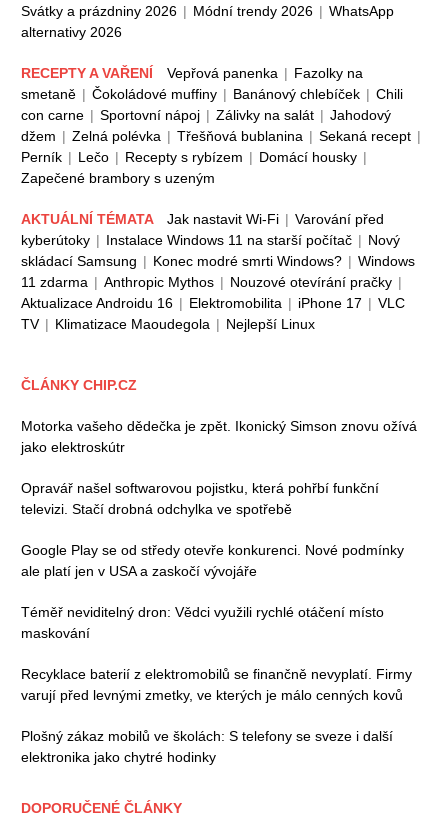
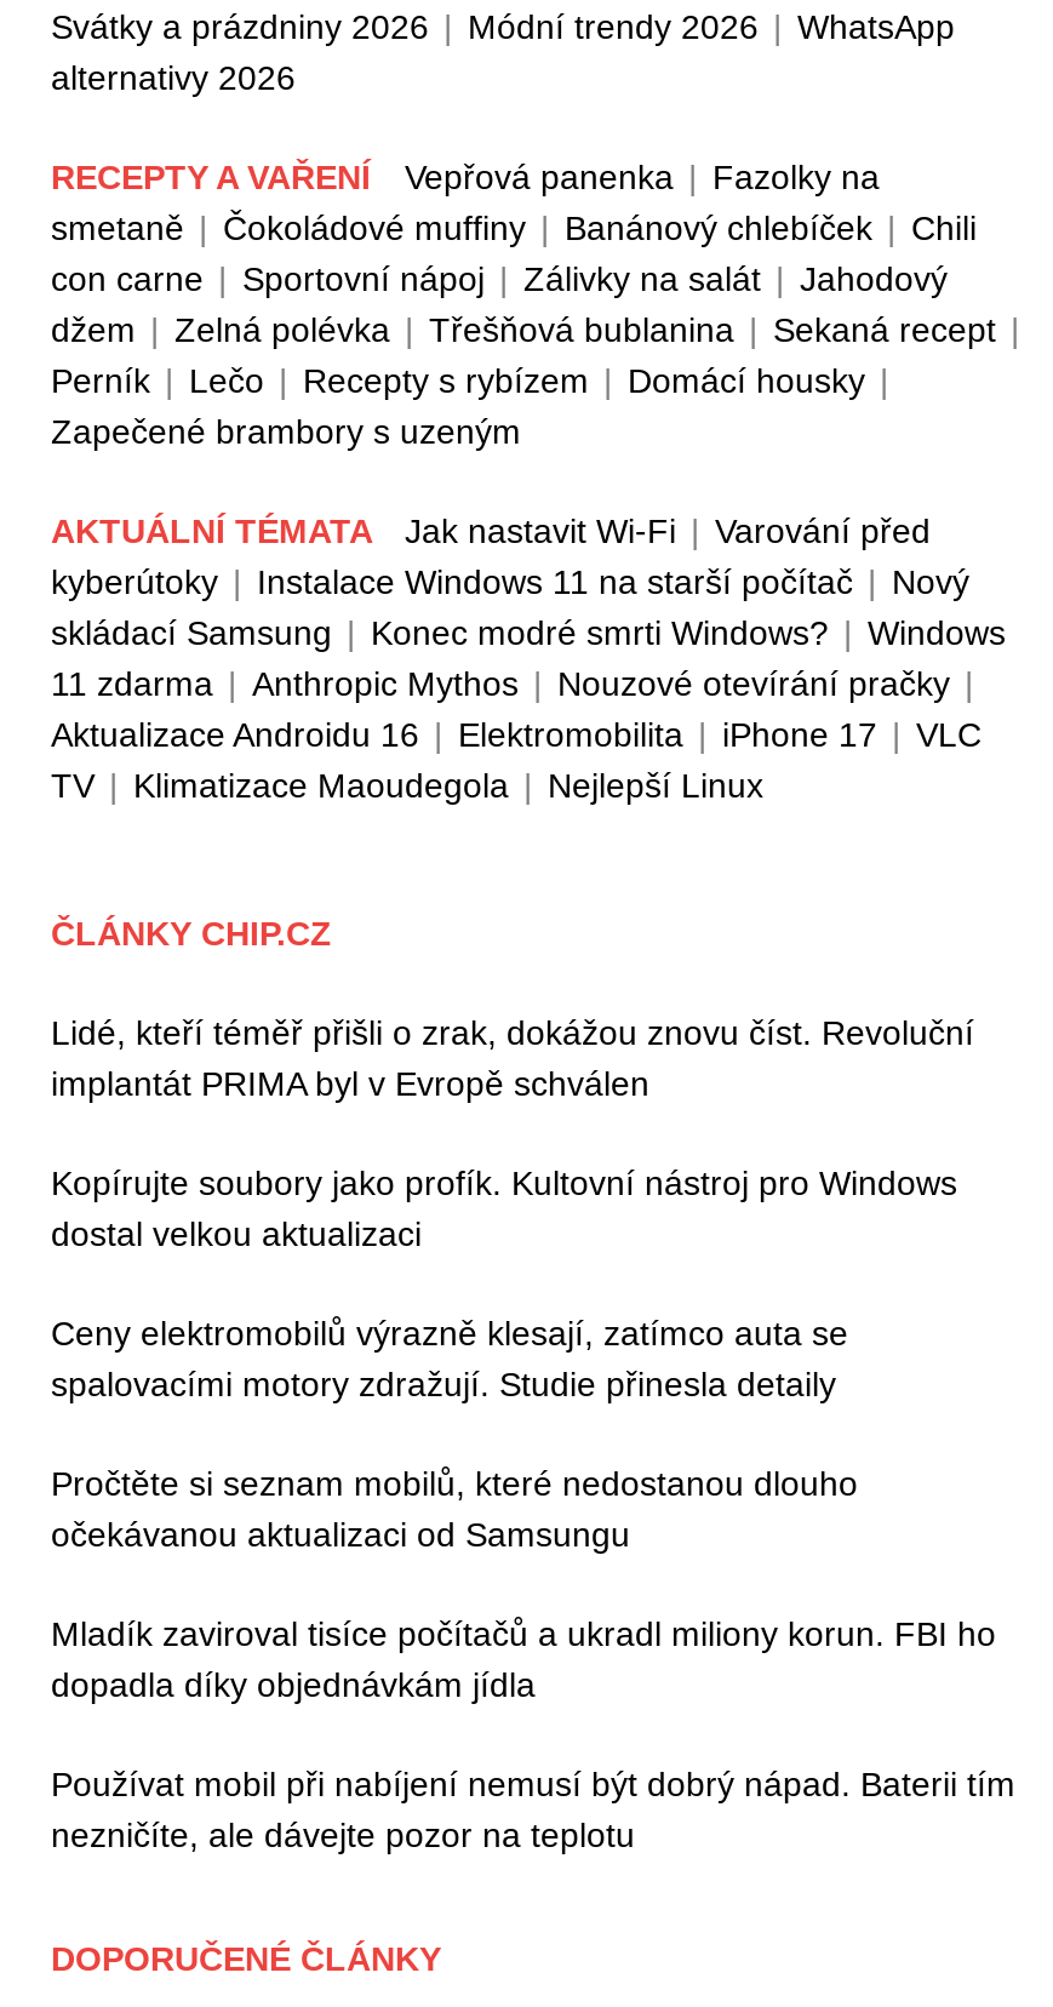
- Motorka vašeho dědečka je zpět. Ikonický Simson znovu ožívá
- jako elektroskútr
+ Lidé, kteří téměř přišli o zrak, dokážou znovu číst. Revoluční
+ implantát PRIMA byl v Evropě schválen

- Opravář našel softwarovou pojistku, která pohřbí funkční
- televizi. Stačí drobná odchylka ve spotřebě
+ Kopírujte soubory jako profík. Kultovní nástroj pro Windows
+ dostal velkou aktualizaci

- Google Play se od středy otevře konkurenci. Nové podmínky
- ale platí jen v USA a zaskočí vývojáře
+ Ceny elektromobilů výrazně klesají, zatímco auta se
+ spalovacími motory zdražují. Studie přinesla detaily

- Téměř neviditelný dron: Vědci využili rychlé otáčení místo
- maskování
+ Pročtěte si seznam mobilů, které nedostanou dlouho
+ očekávanou aktualizaci od Samsungu

- Recyklace baterií z elektromobilů se finančně nevyplatí. Firmy
- varují před levnými zmetky, ve kterých je málo cenných kovů
+ Mladík zaviroval tisíce počítačů a ukradl miliony korun. FBI ho
+ dopadla díky objednávkám jídla

- Plošný zákaz mobilů ve školách: S telefony se sveze i další
- elektronika jako chytré hodinky
+ Používat mobil při nabíjení nemusí být dobrý nápad. Baterii tím
+ nezničíte, ale dávejte pozor na teplotu
